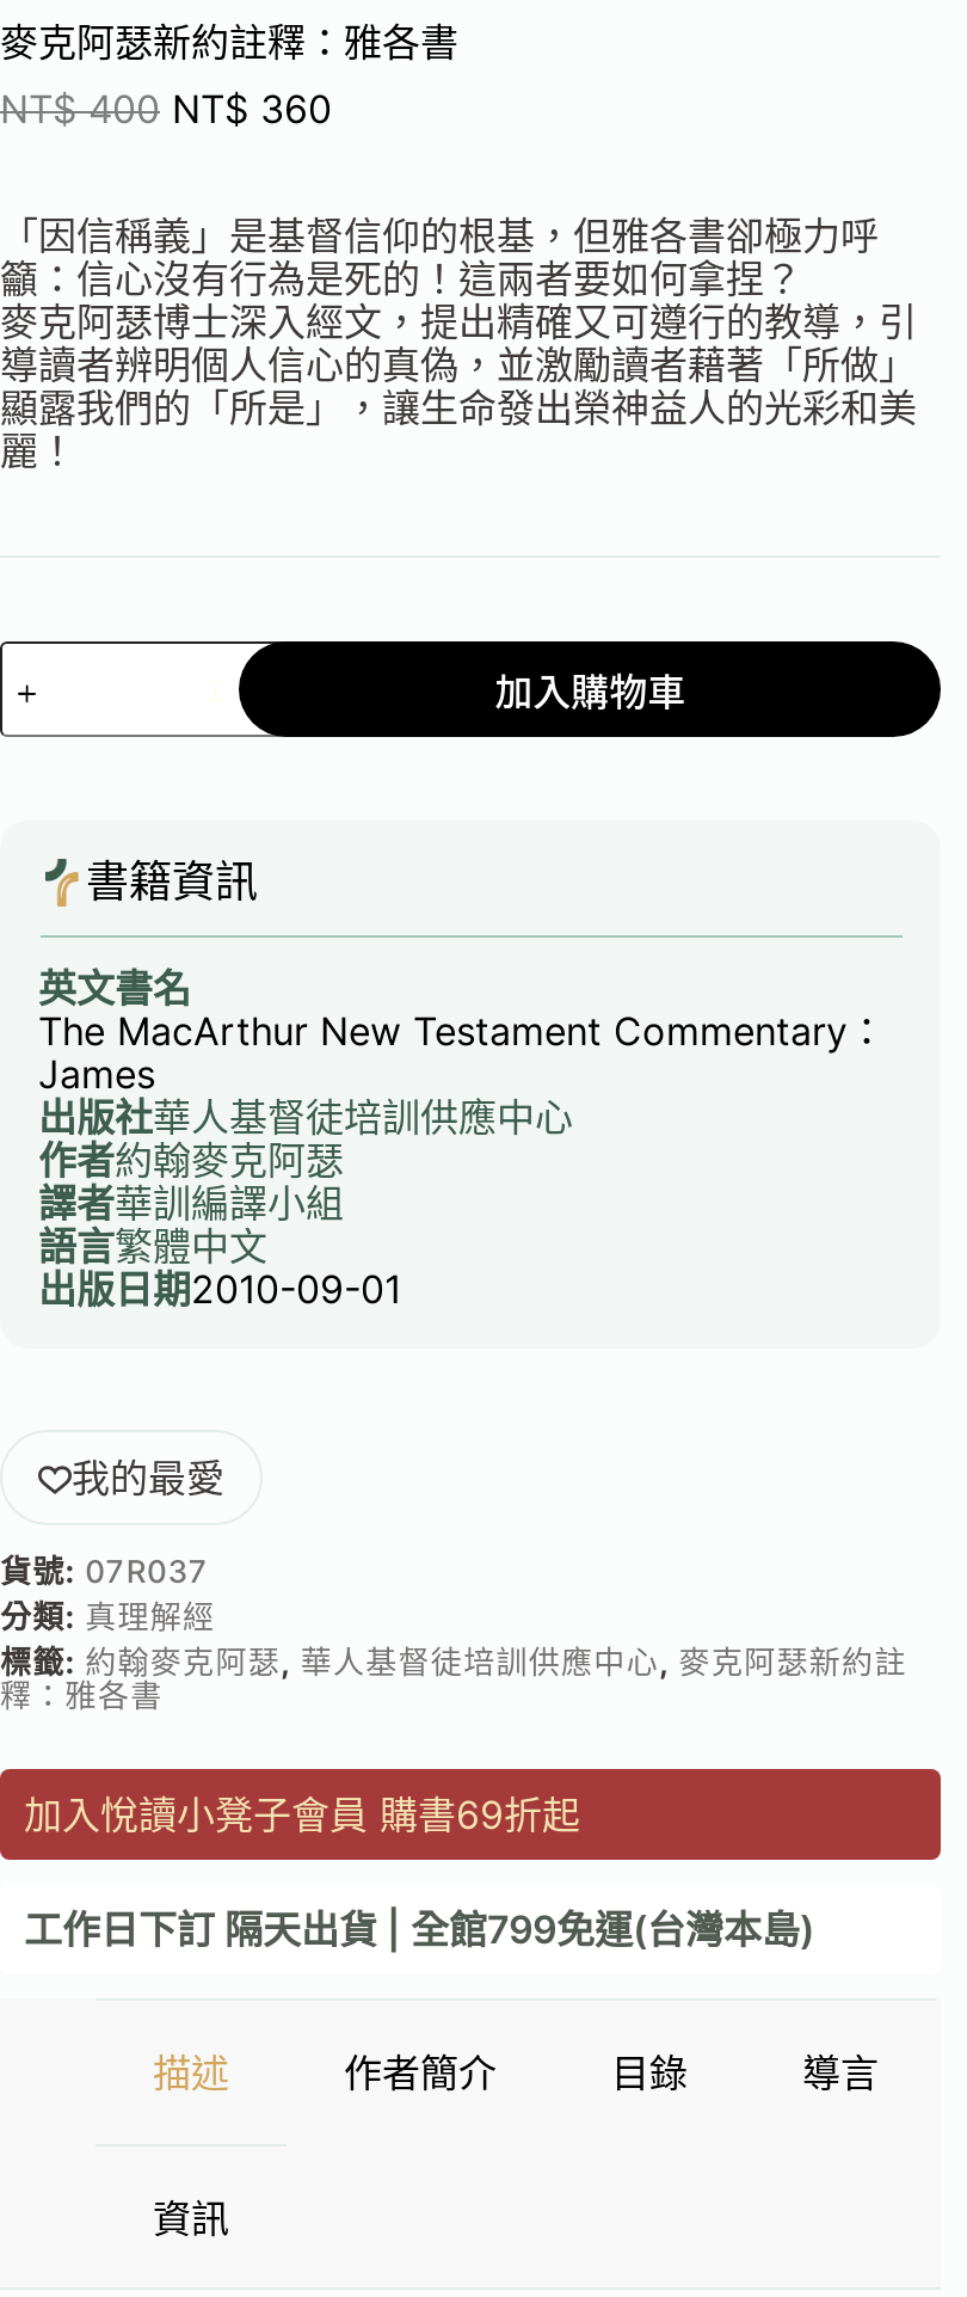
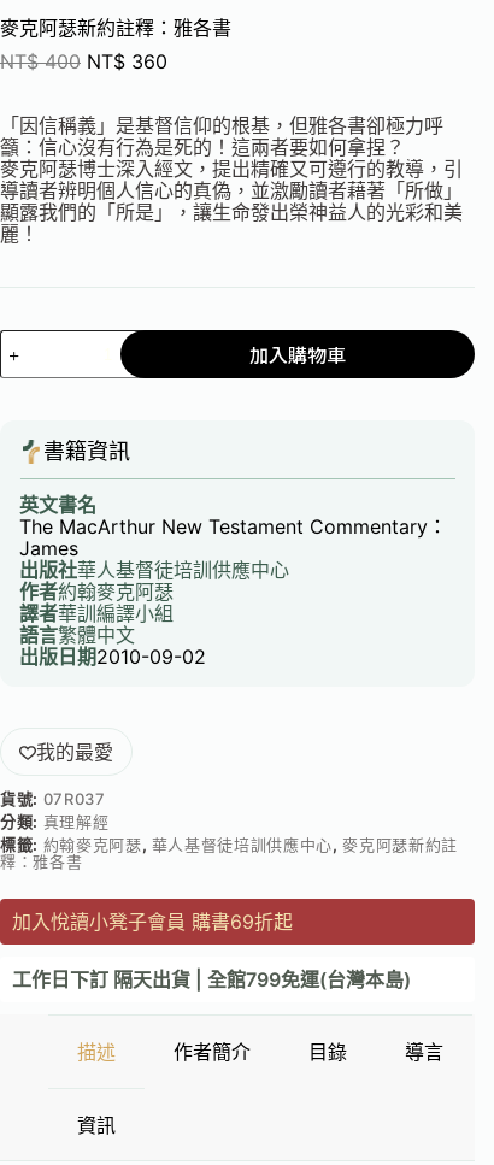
- 出版日期2010-09-01
+ 出版日期2010-09-02
